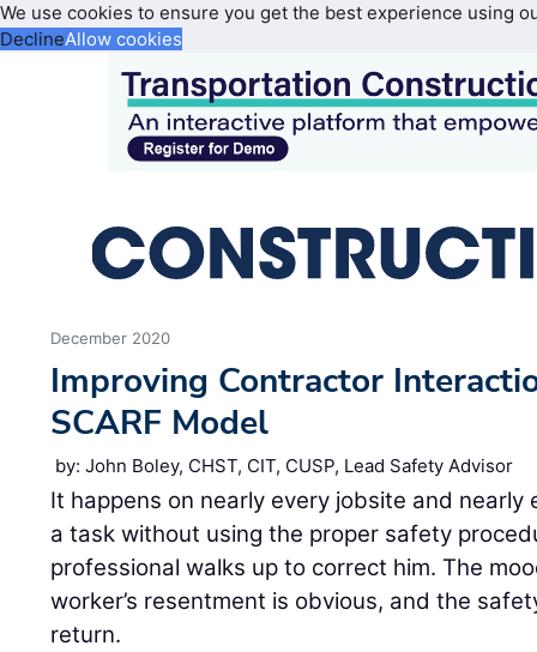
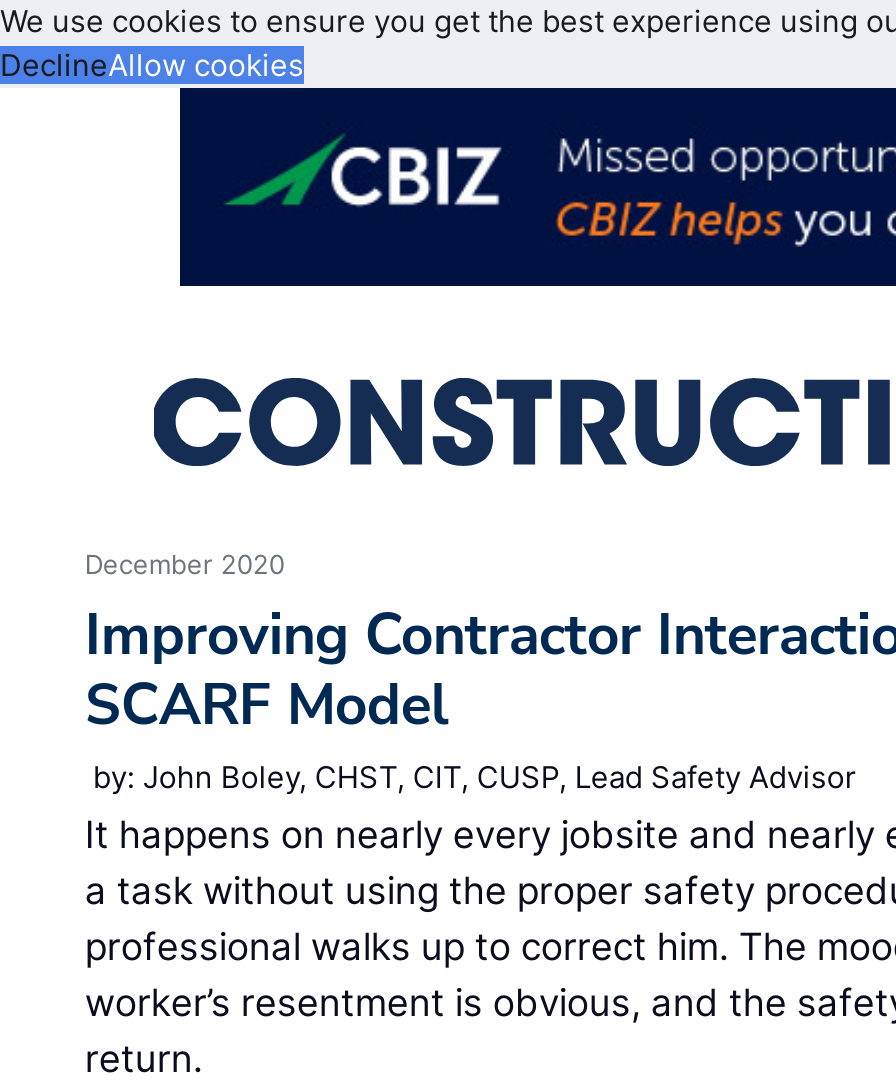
- [image]
+ [image]
